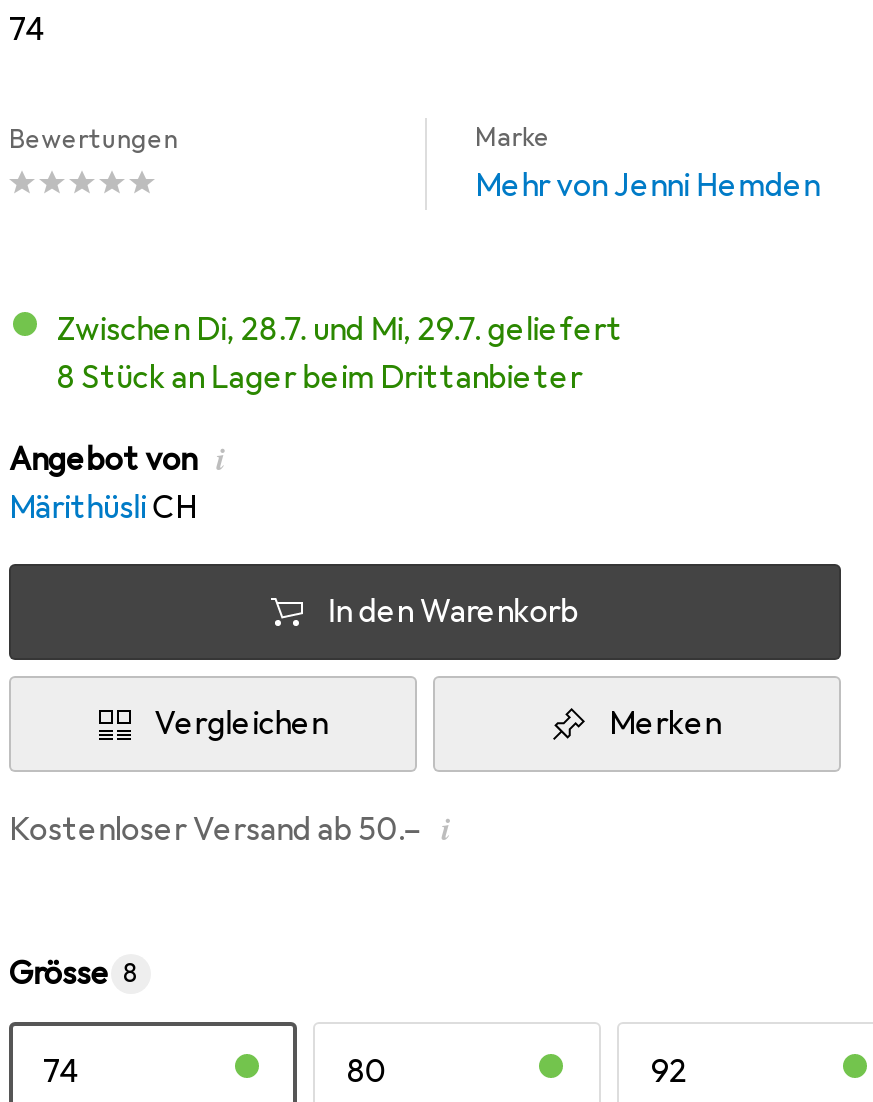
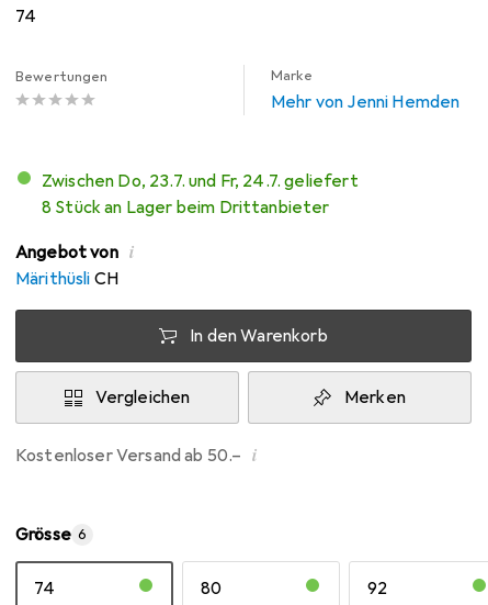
- Zwischen Di, 28.7. und Mi, 29.7. geliefert
+ Zwischen Do, 23.7. und Fr, 24.7. geliefert

- Grösse 8
+ Grösse 6
